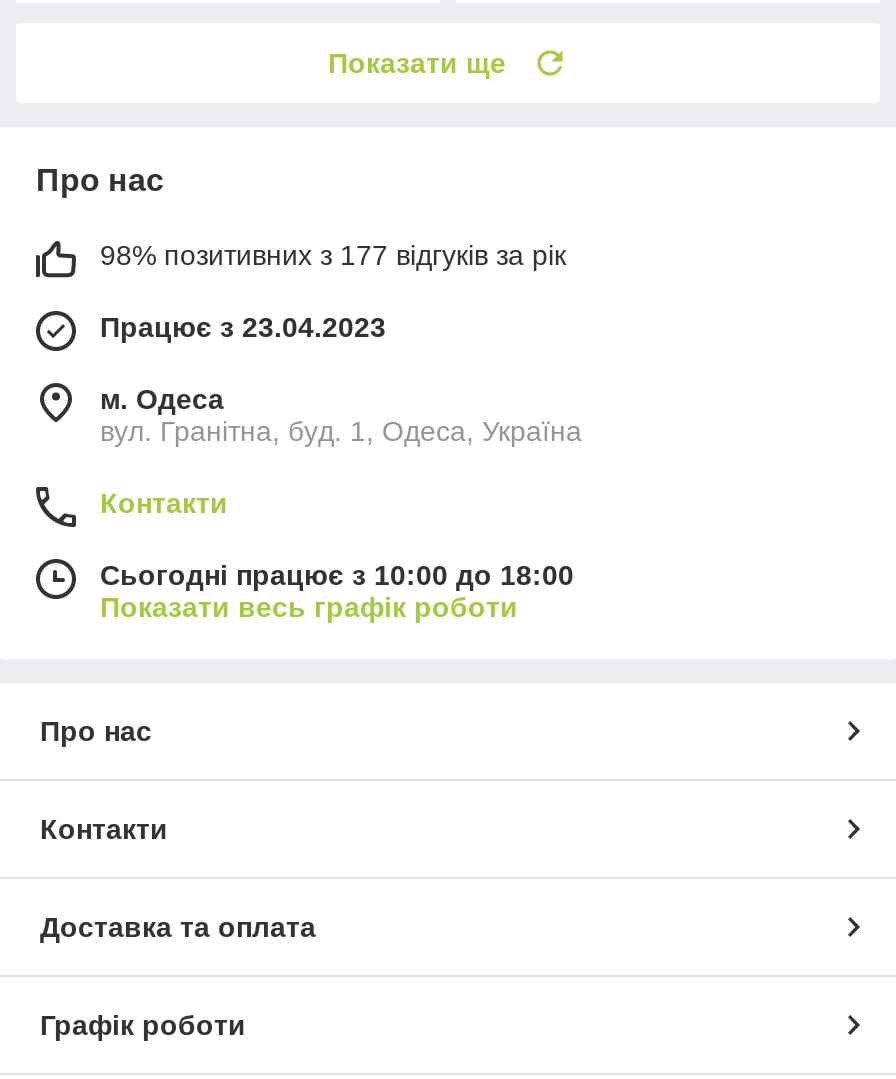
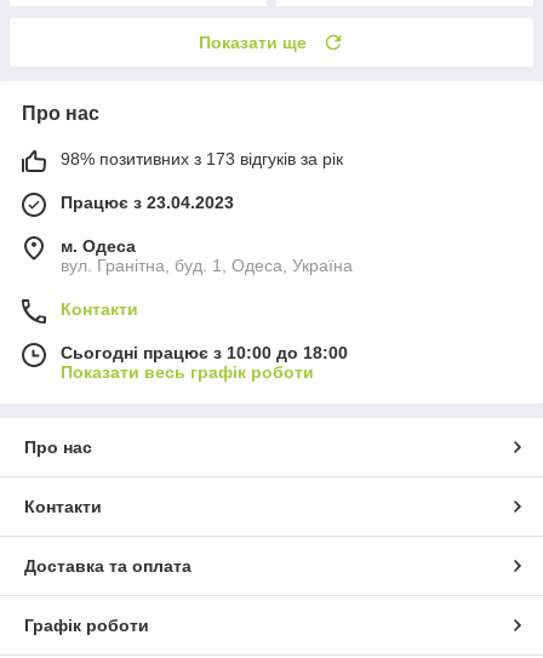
- 98% позитивних з 177 відгуків за рік
+ 98% позитивних з 173 відгуків за рік
